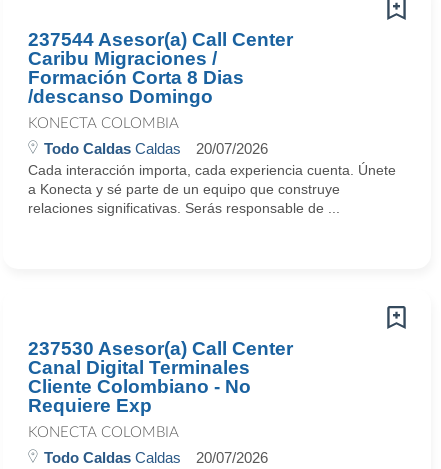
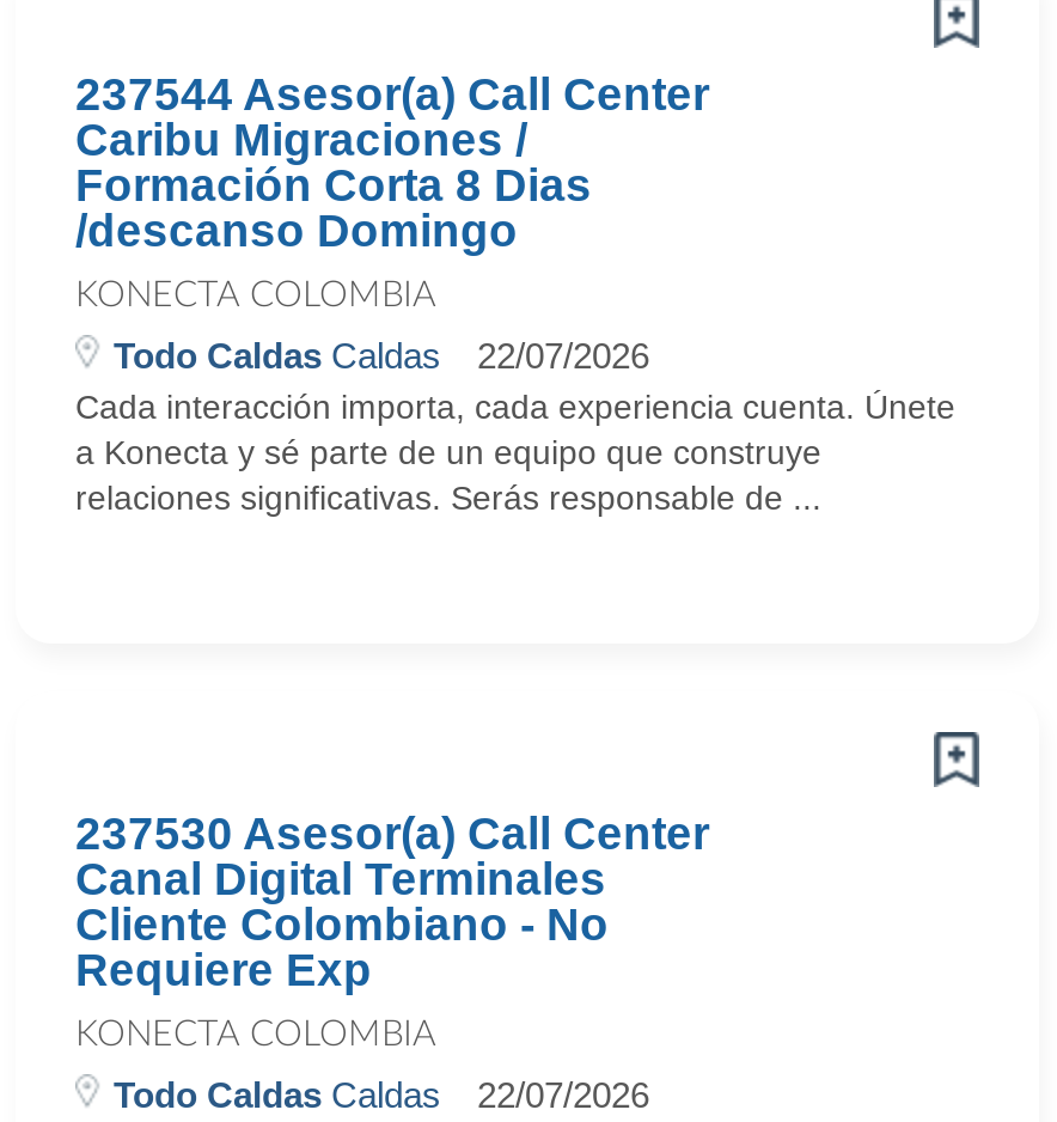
- Todo Caldas Caldas 20/07/2026
+ Todo Caldas Caldas 22/07/2026

- Todo Caldas Caldas 20/07/2026
+ Todo Caldas Caldas 22/07/2026
